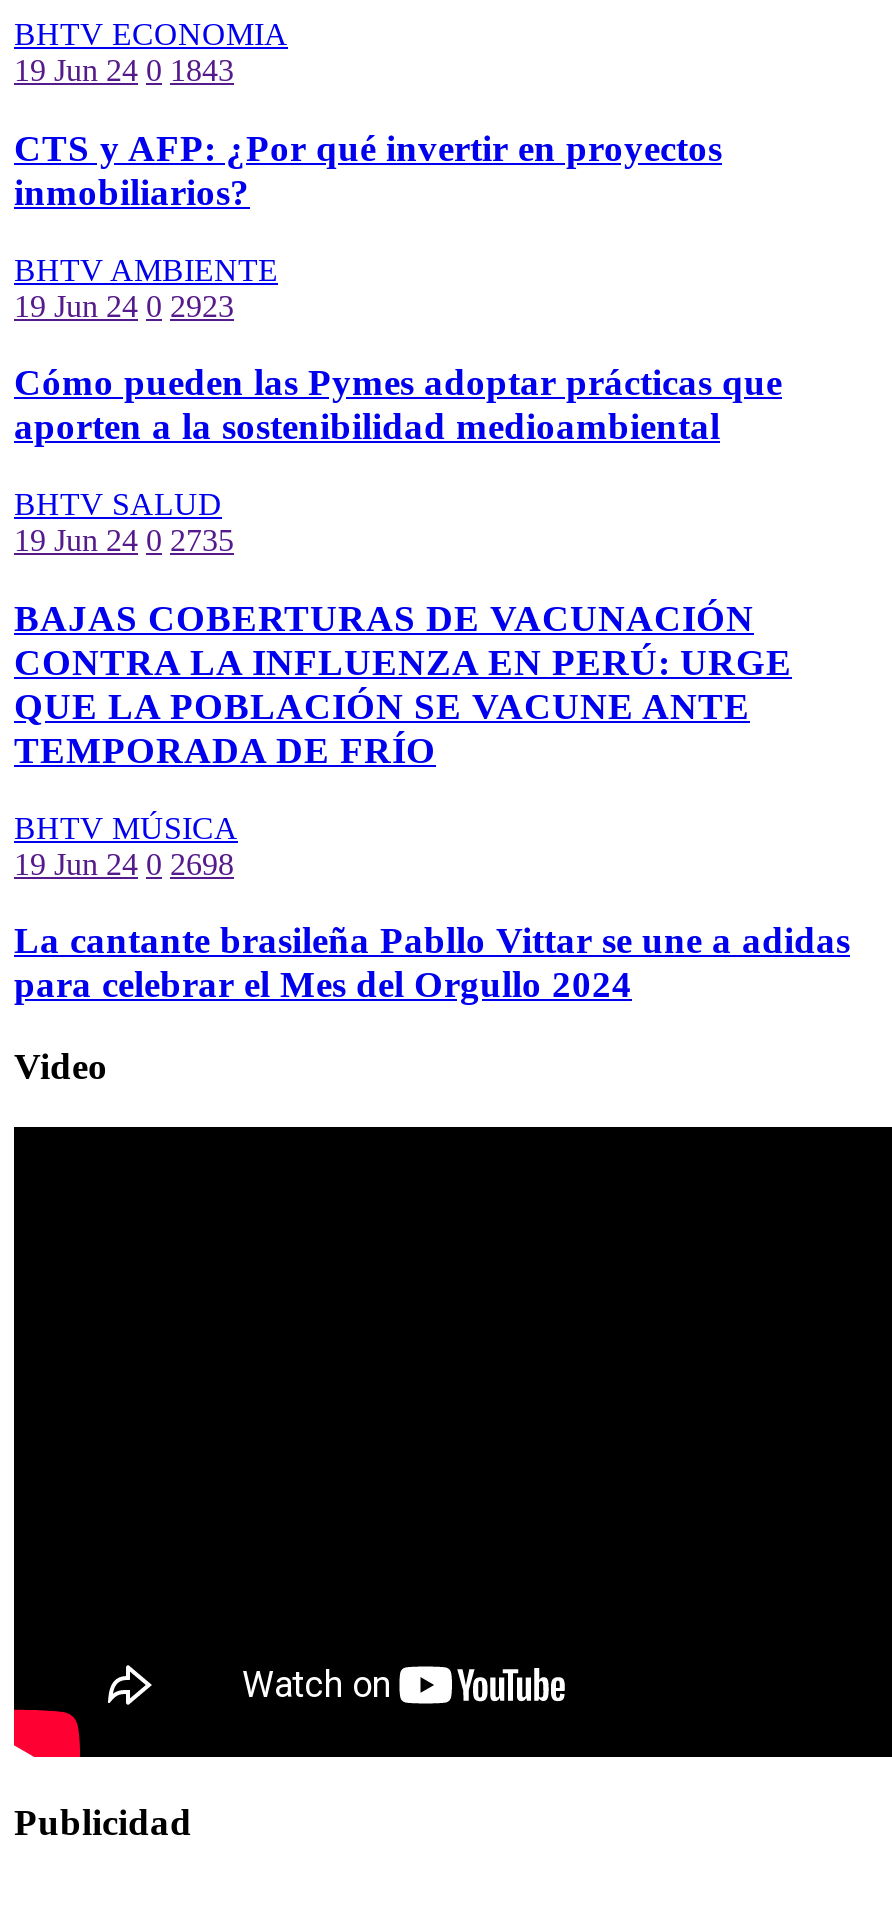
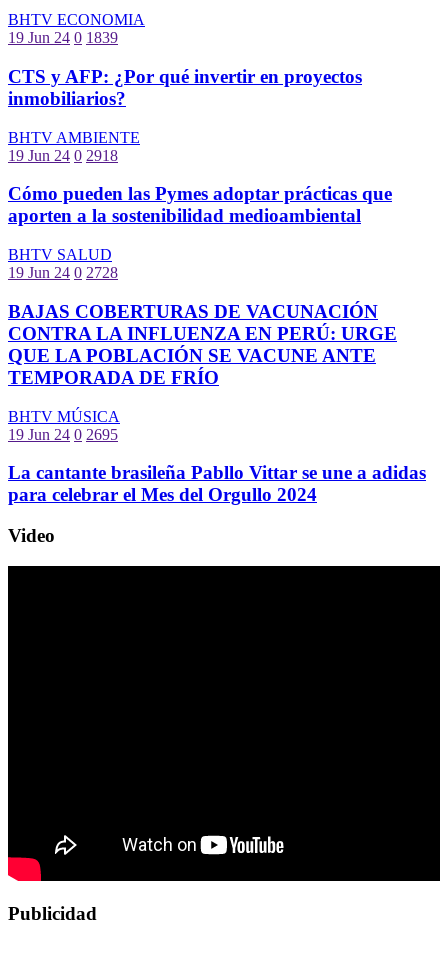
- 19 Jun 24 0 1843
+ 19 Jun 24 0 1839

- 19 Jun 24 0 2923
+ 19 Jun 24 0 2918

- 19 Jun 24 0 2735
+ 19 Jun 24 0 2728

- 19 Jun 24 0 2698
+ 19 Jun 24 0 2695
